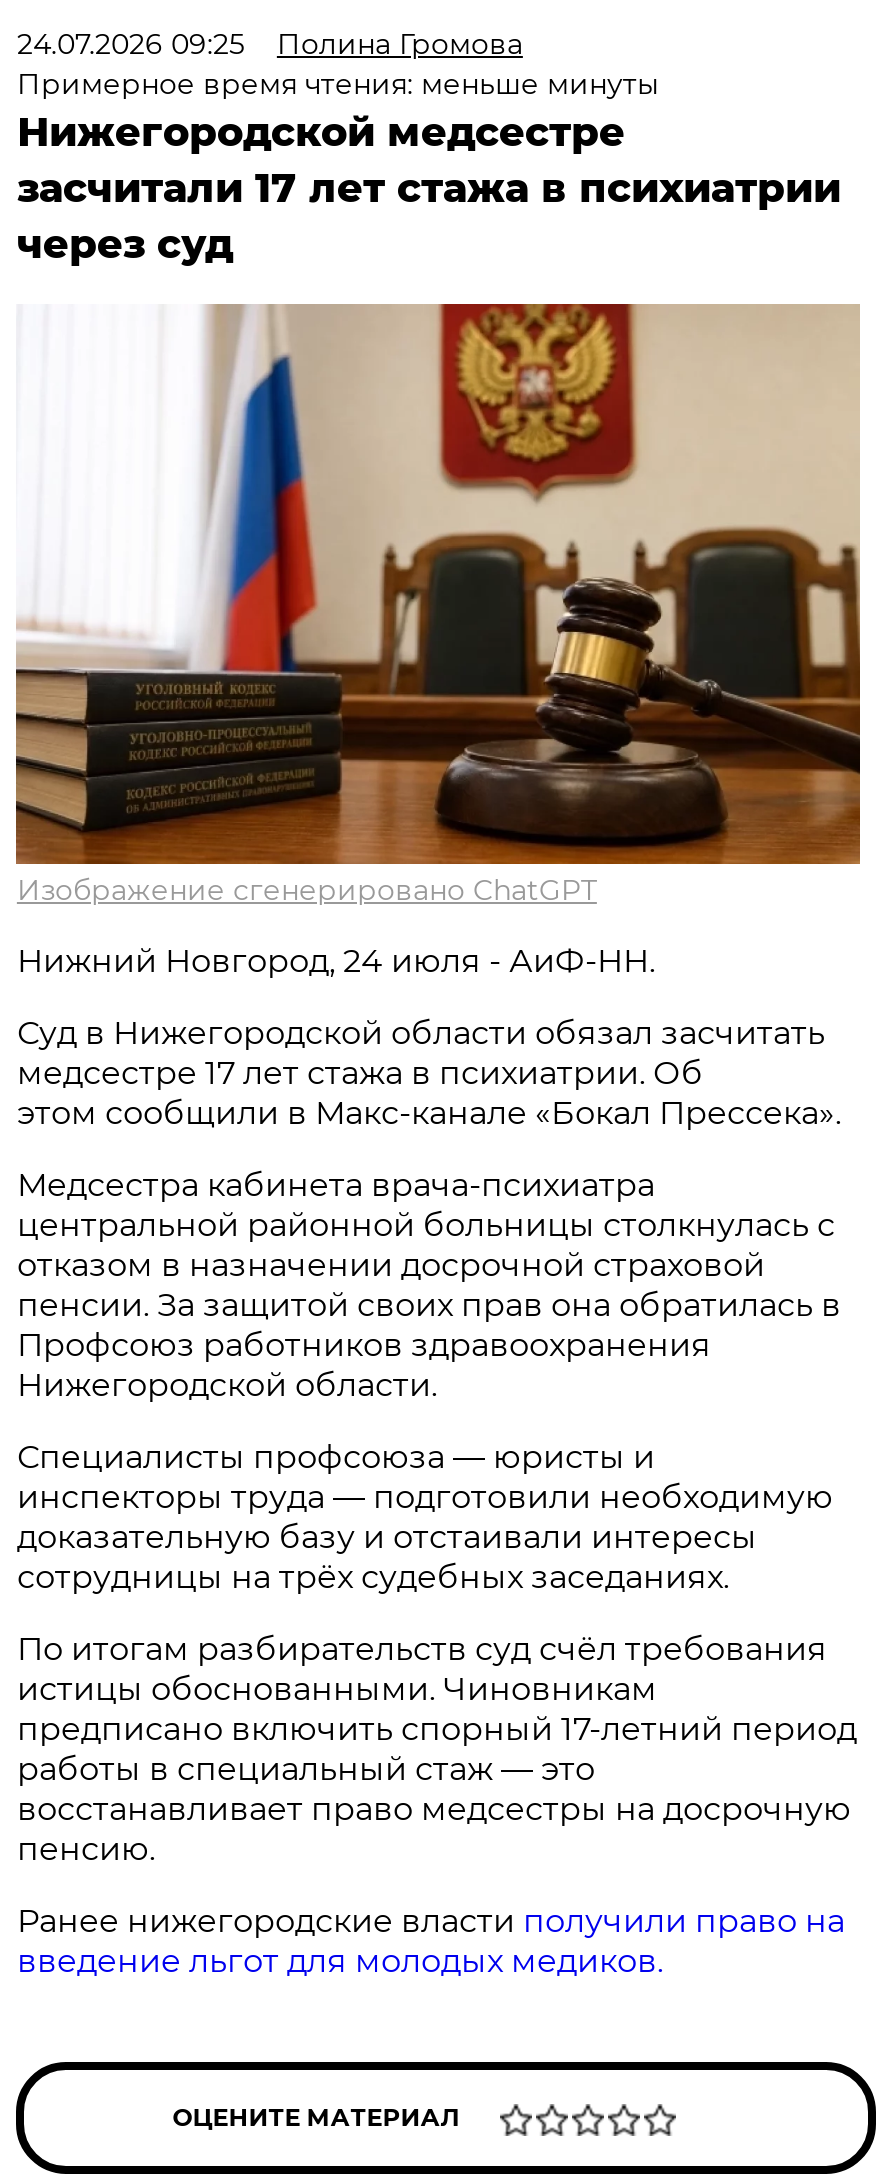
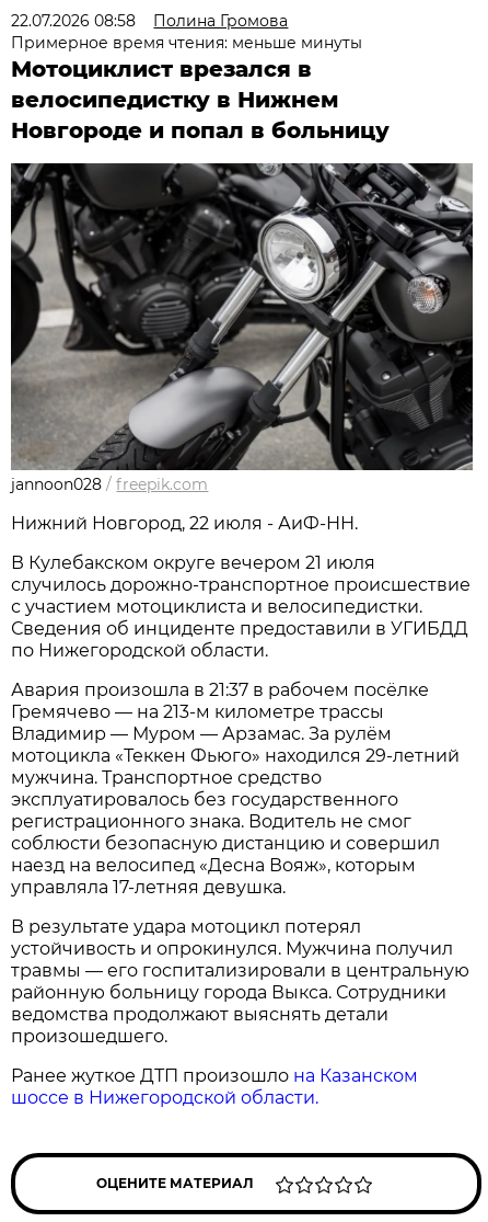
- 24.07.2026 09:25 Полина Громова
+ 22.07.2026 08:58 Полина Громова

- Нижегородской медсестре
- засчитали 17 лет стажа в психиатрии
- через суд
+ Мотоциклист врезался в
+ велосипедистку в Нижнем
+ Новгороде и попал в больницу

- [image]
- Изображение сгенерировано ChatGPT
- Нижний Новгород, 24 июля - АиФ-НН.
- Суд в Нижегородской области обязал засчитать
- медсестре 17 лет стажа в психиатрии. Об
- этом сообщили в Макс-канале «Бокал Прессека».
- Медсестра кабинета врача‑психиатра
- центральной районной больницы столкнулась с
- отказом в назначении досрочной страховой
- пенсии. За защитой своих прав она обратилась в
- Профсоюз работников здравоохранения
- Нижегородской области.
- Специалисты профсоюза — юристы и
- инспекторы труда — подготовили необходимую
- доказательную базу и отстаивали интересы
- сотрудницы на трёх судебных заседаниях.
- По итогам разбирательств суд счёл требования
- истицы обоснованными. Чиновникам
- предписано включить спорный 17‑летний период
- работы в специальный стаж — это
- восстанавливает право медсестры на досрочную
- пенсию.
- Ранее нижегородские власти получили право на
- введение льгот для молодых медиков.
+ [image]
+ jannoon028 / freepik.com
+ Нижний Новгород, 22 июля - АиФ-НН.
+ В Кулебакском округе вечером 21 июля
+ случилось дорожно‑транспортное происшествие
+ с участием мотоциклиста и велосипедистки.
+ Сведения об инциденте предоставили в УГИБДД
+ по Нижегородской области.
+ Авария произошла в 21:37 в рабочем посёлке
+ Гремячево — на 213‑м километре трассы
+ Владимир — Муром — Арзамас. За рулём
+ мотоцикла «Теккен Фьюго» находился 29‑летний
+ мужчина. Транспортное средство
+ эксплуатировалось без государственного
+ регистрационного знака. Водитель не смог
+ соблюсти безопасную дистанцию и совершил
+ наезд на велосипед «Десна Вояж», которым
+ управляла 17‑летняя девушка.
+ В результате удара мотоцикл потерял
+ устойчивость и опрокинулся. Мужчина получил
+ травмы — его госпитализировали в центральную
+ районную больницу города Выкса. Сотрудники
+ ведомства продолжают выяснять детали
+ произошедшего.
+ Ранее жуткое ДТП произошло на Казанском
+ шоссе в Нижегородской области.
